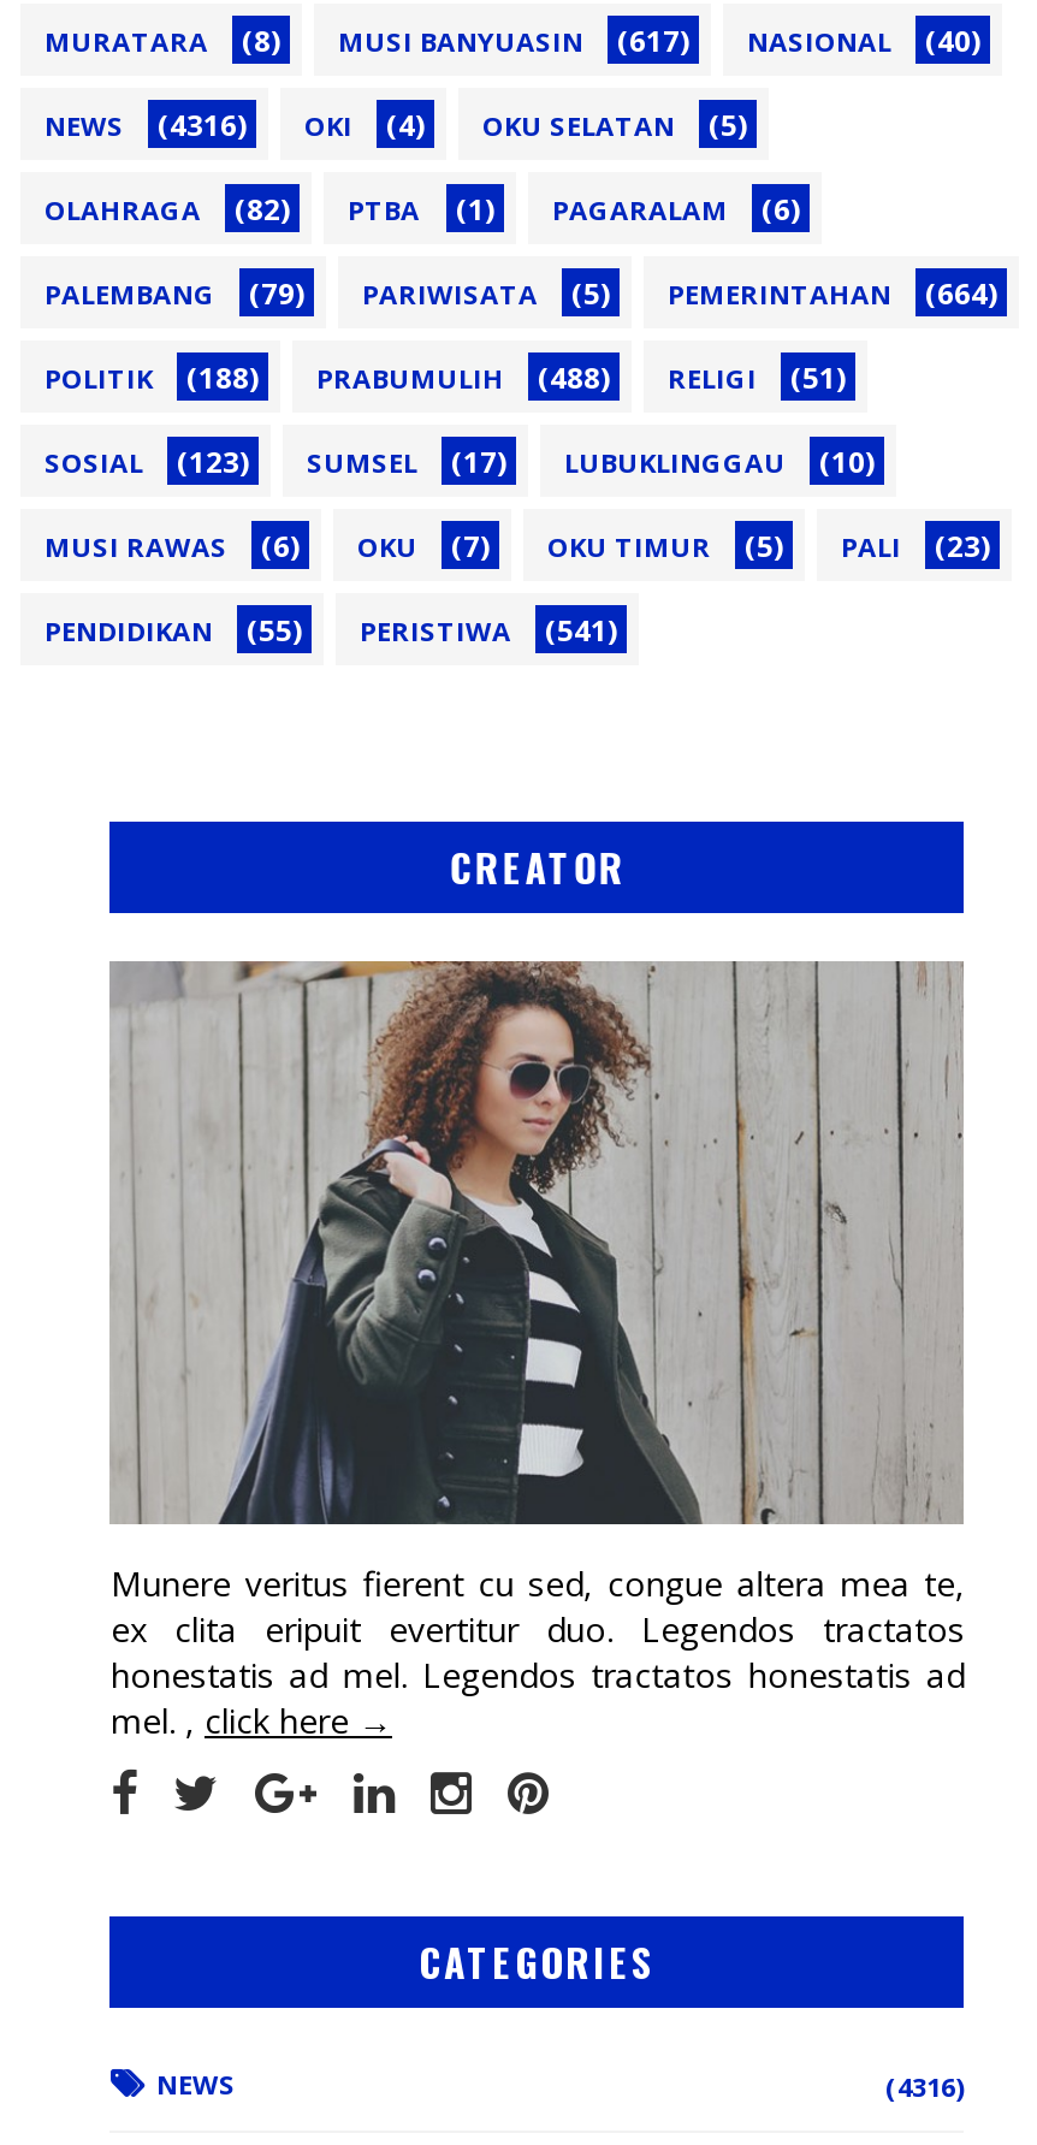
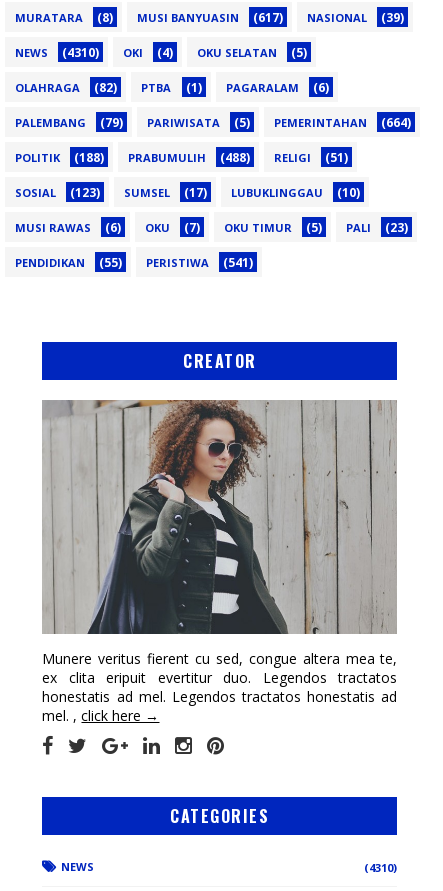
- MURATARA (8) MUSI BANYUASIN (617) NASIONAL (40)
+ MURATARA (8) MUSI BANYUASIN (617) NASIONAL (39)

- (4316)
+ (4310)

- (4316)
+ (4310)
